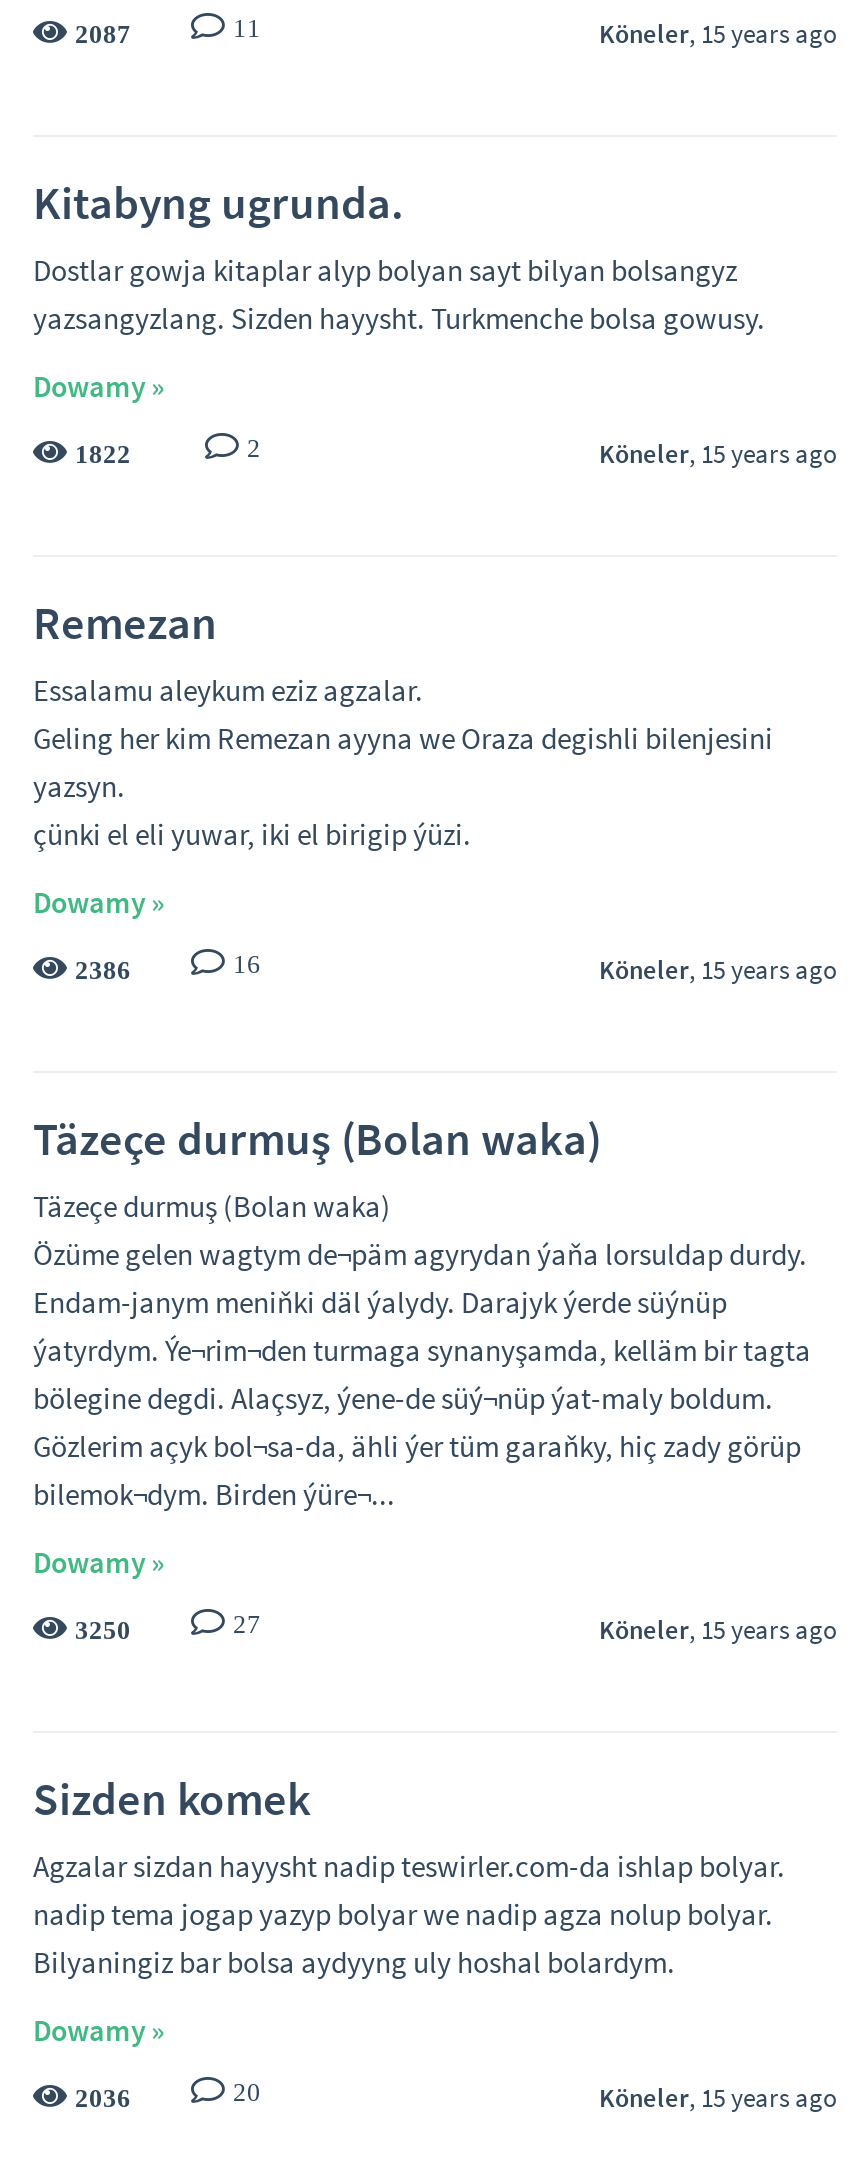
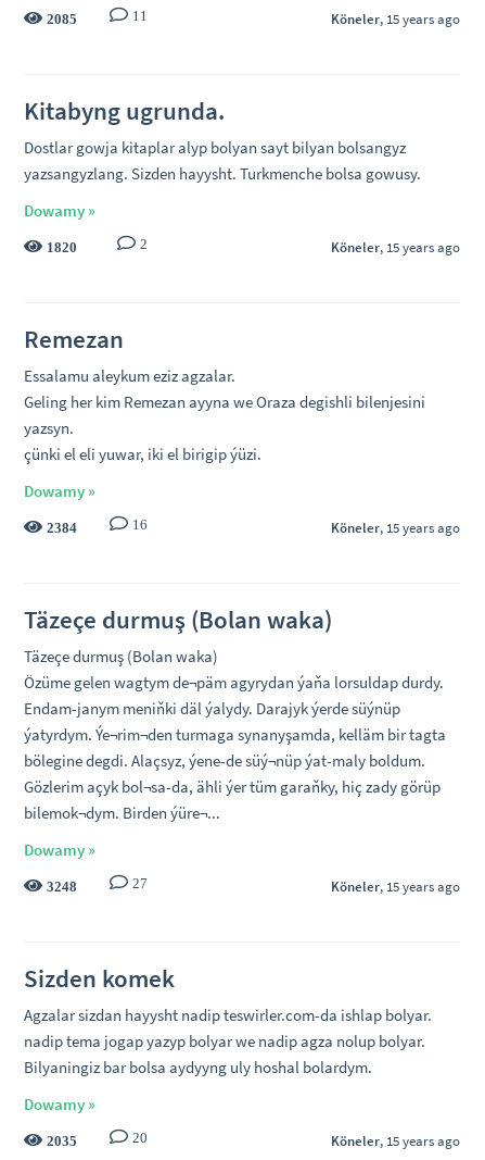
- 2087
+ 2085

- 1822
+ 1820

- 2386
+ 2384

- 3250
+ 3248

- 2036
+ 2035
